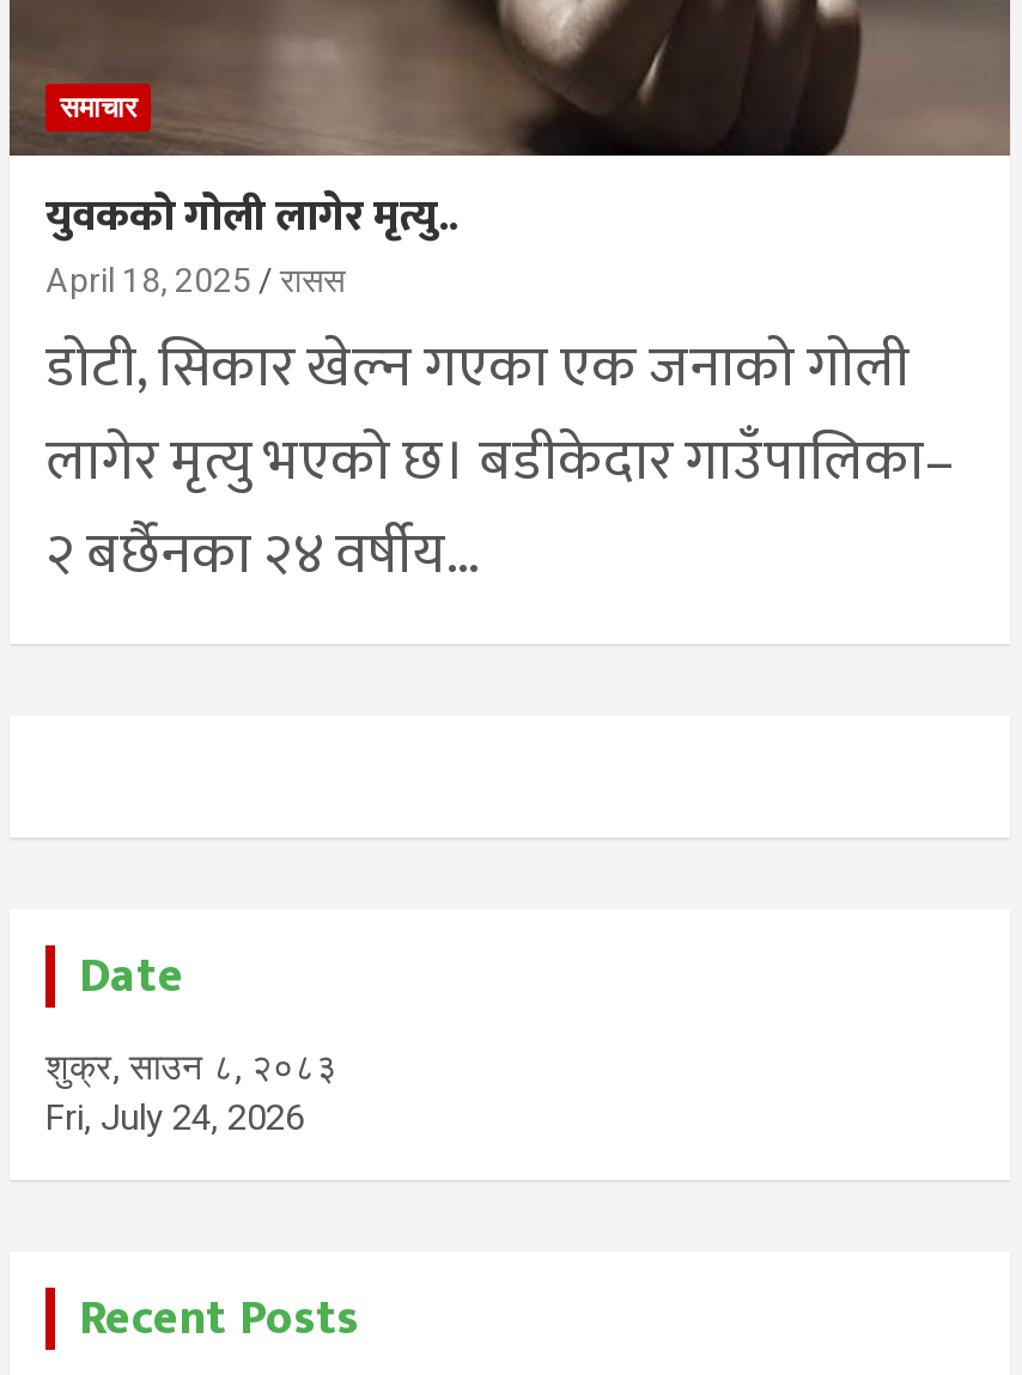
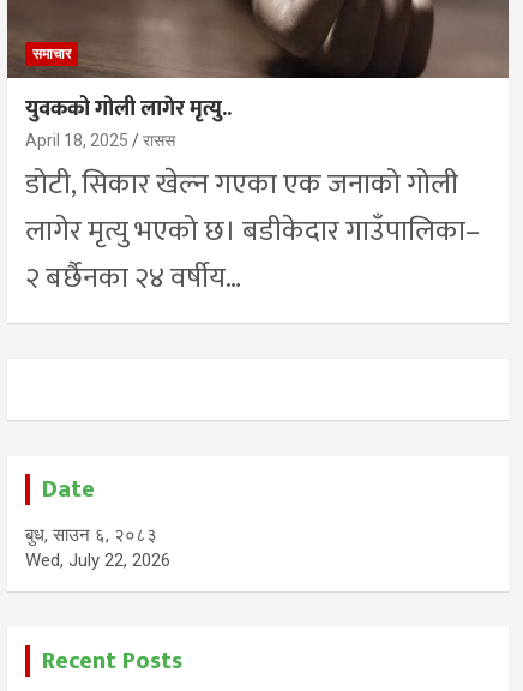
- शुक्र, साउन ८, २०८३
+ बुध, साउन ६, २०८३

- Fri, July 24, 2026
+ Wed, July 22, 2026
